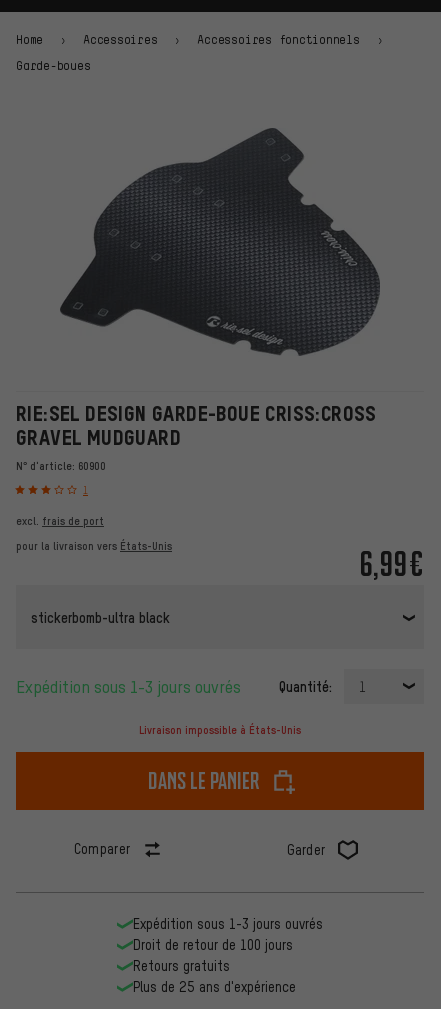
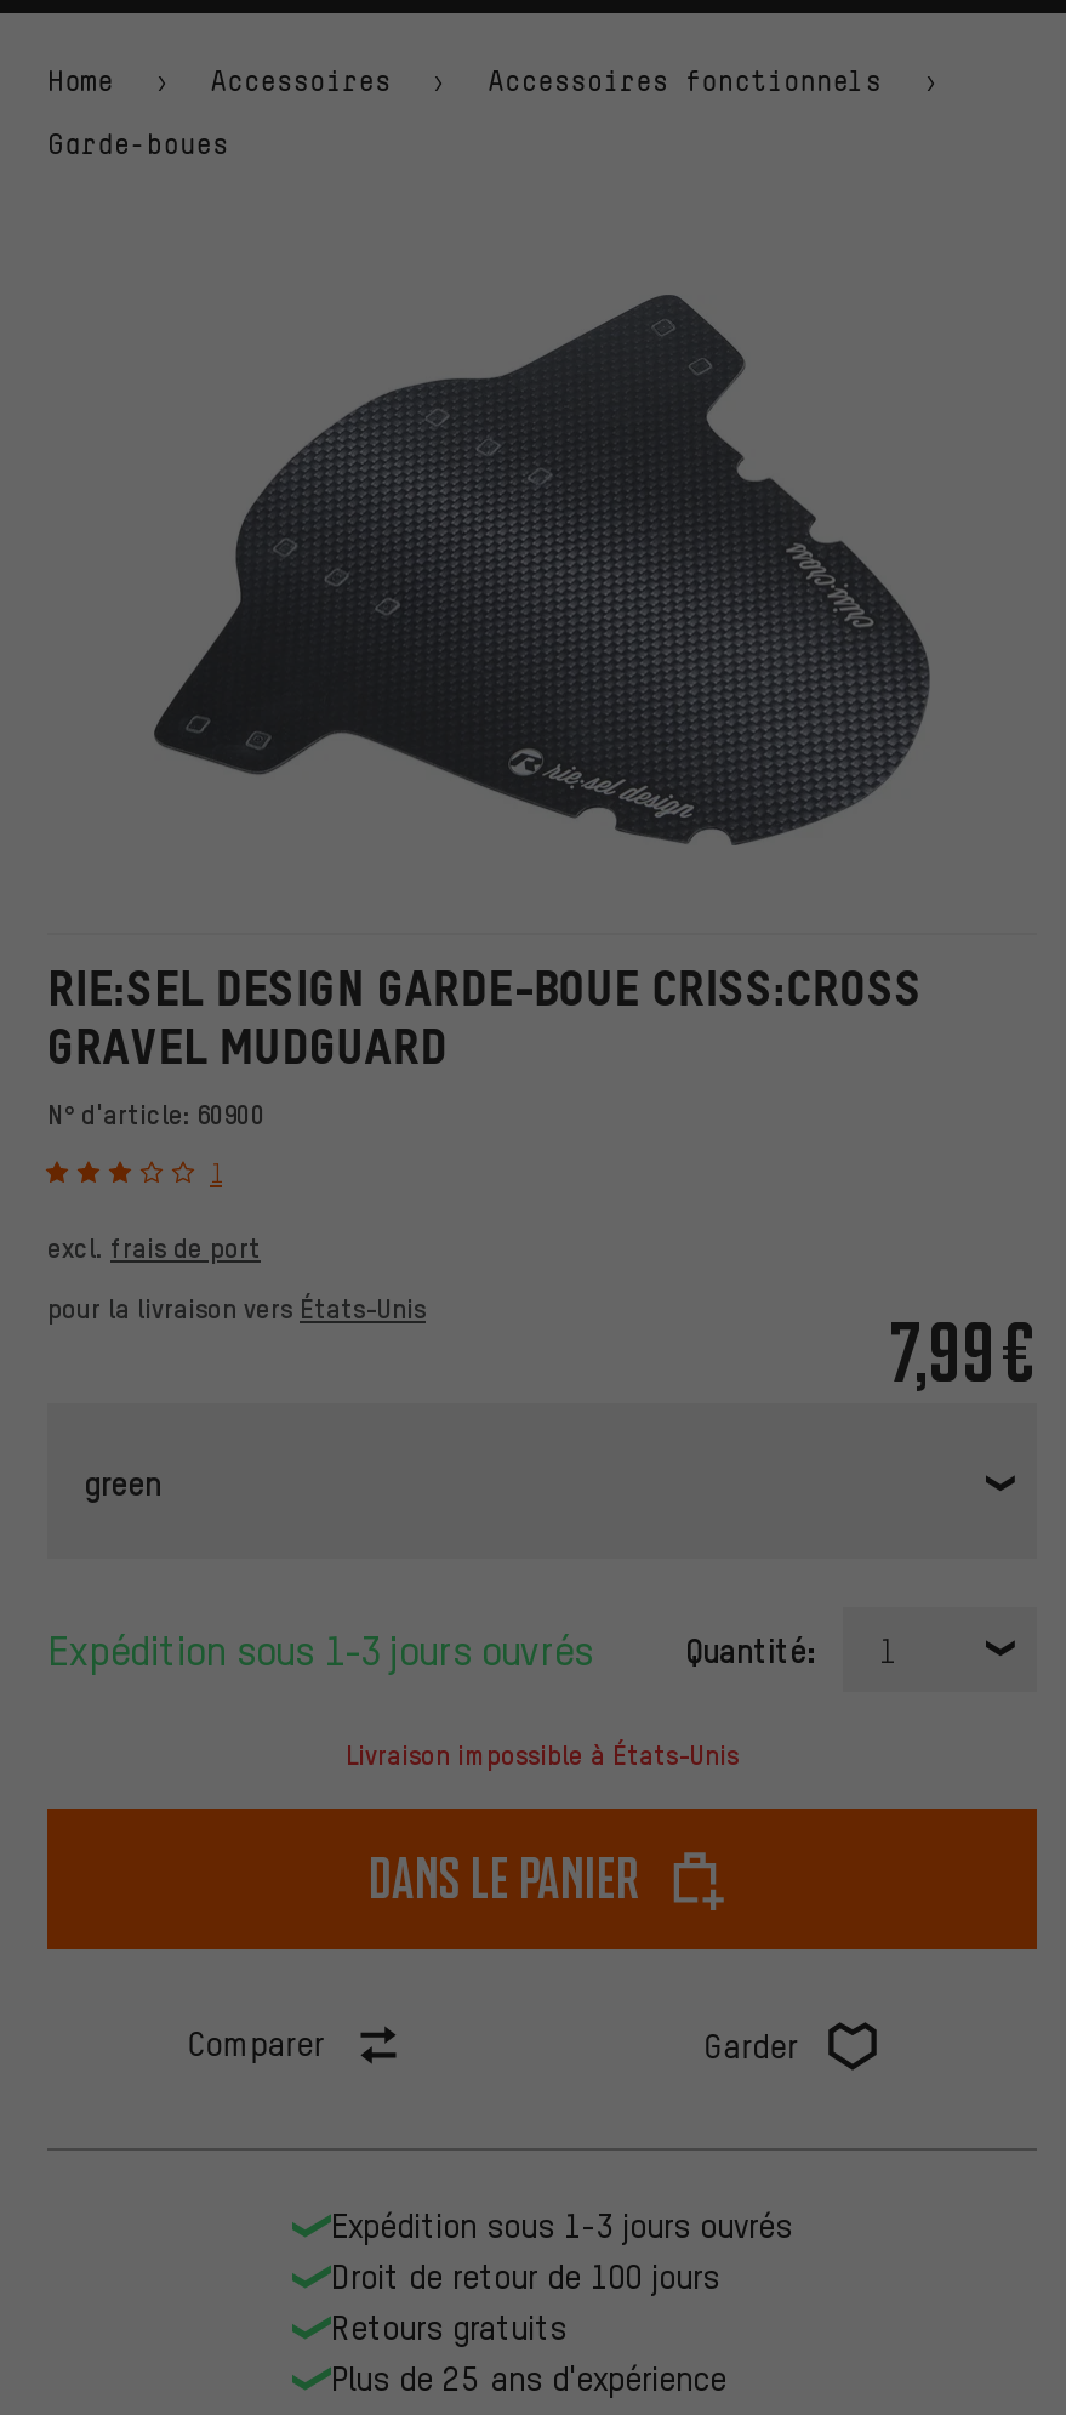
- 6,99€
+ 7,99€

- stickerbomb-ultra black
+ green
